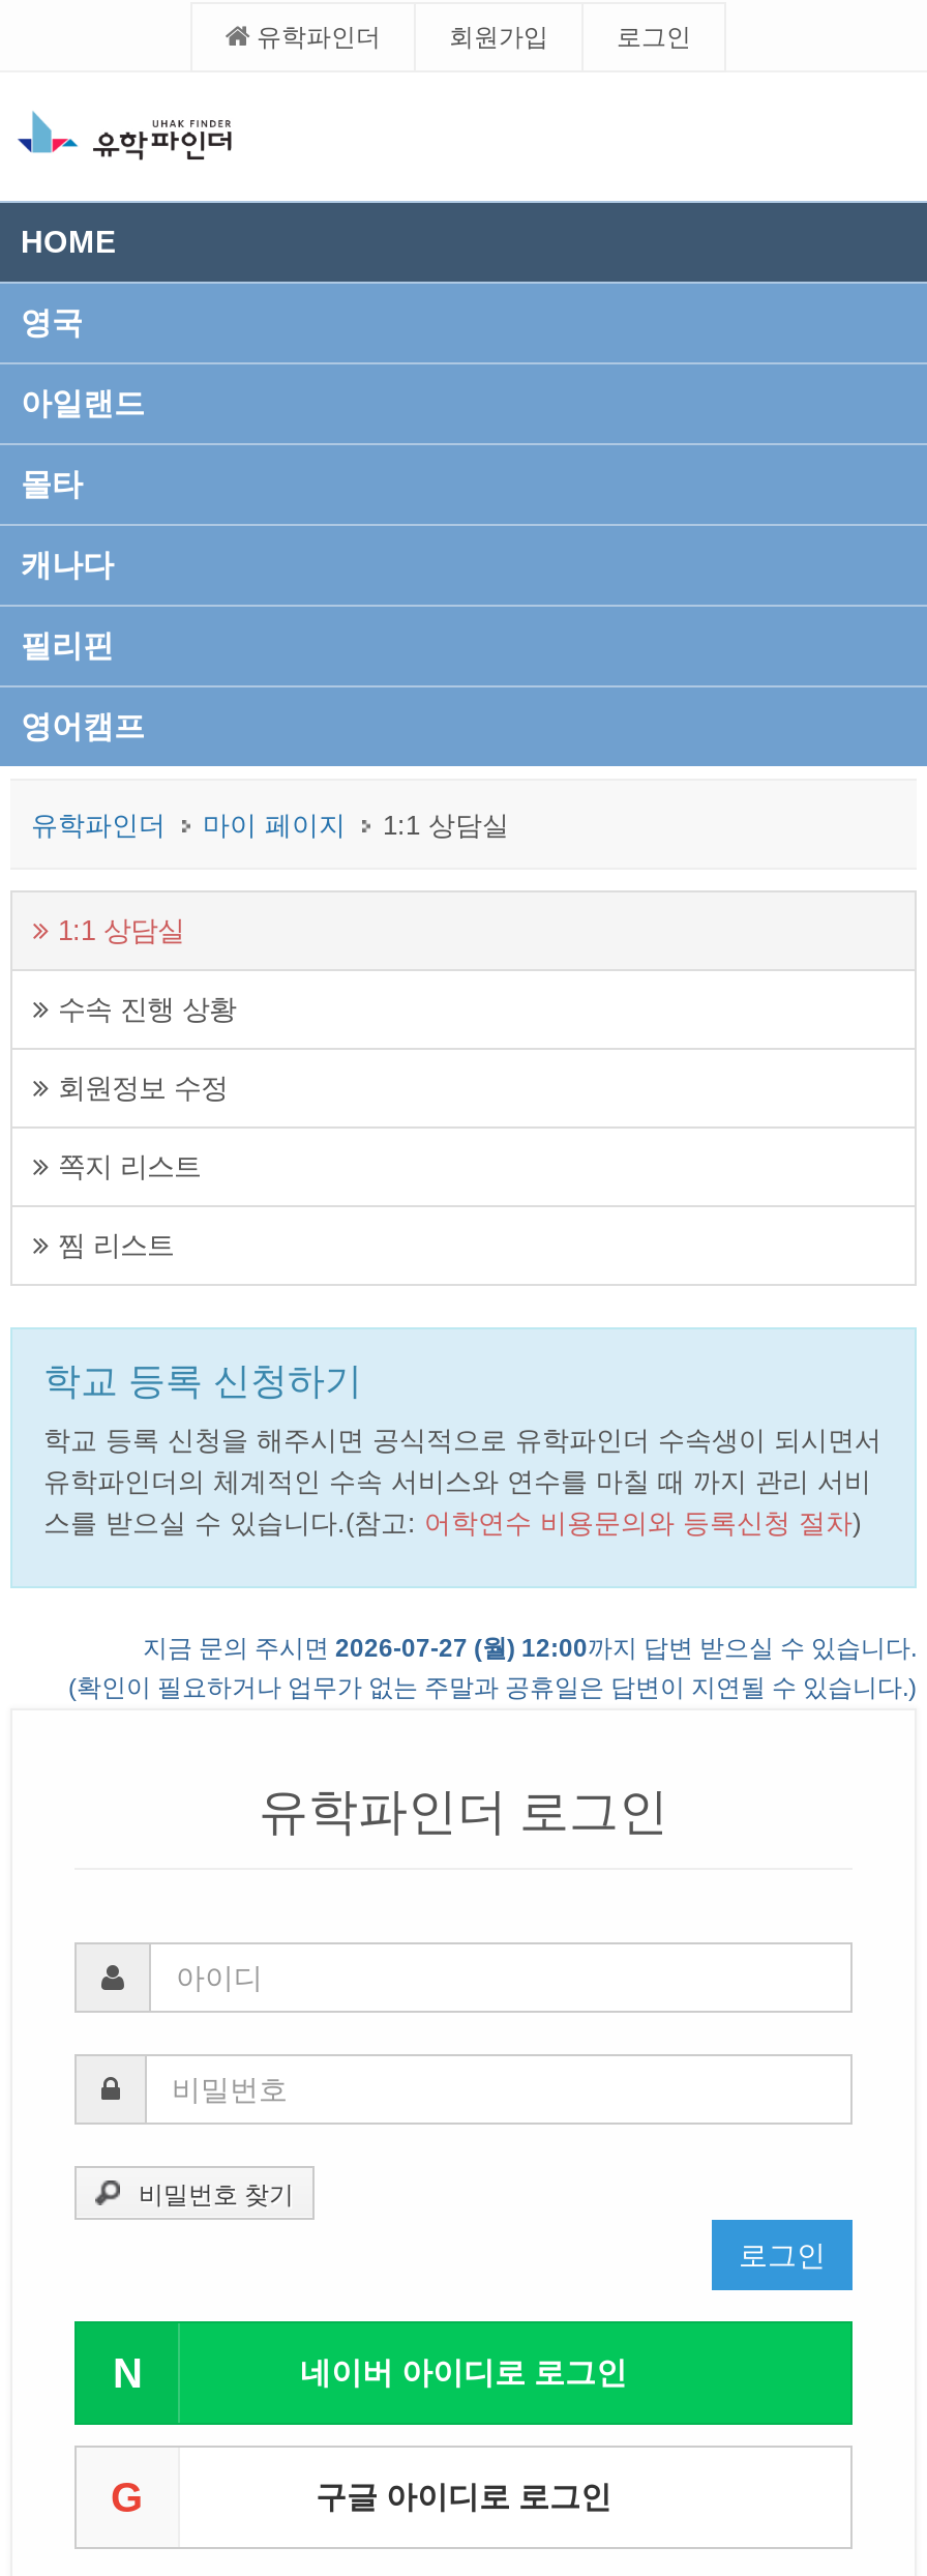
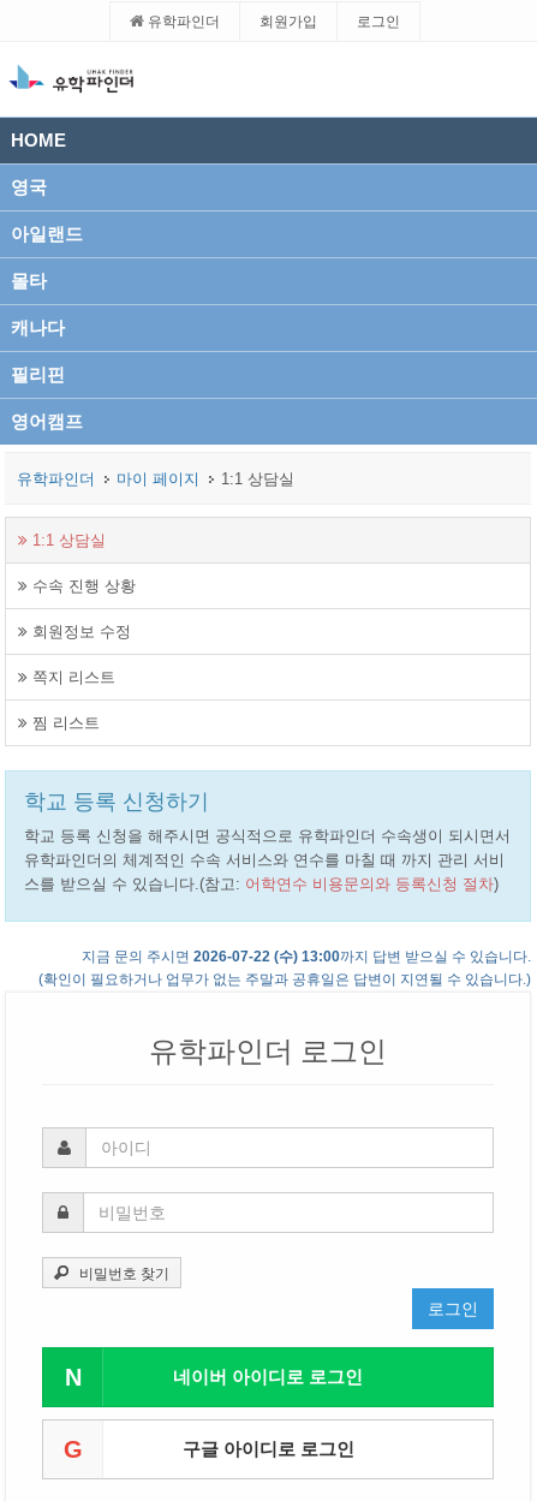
- 지금 문의 주시면 2026-07-27 (월) 12:00까지 답변 받으실 수 있습니다.
+ 지금 문의 주시면 2026-07-22 (수) 13:00까지 답변 받으실 수 있습니다.
